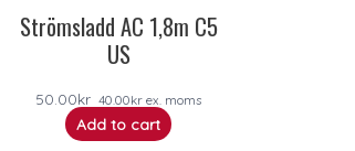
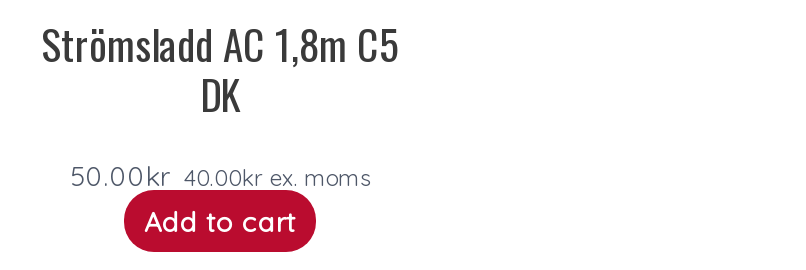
- US
+ DK
